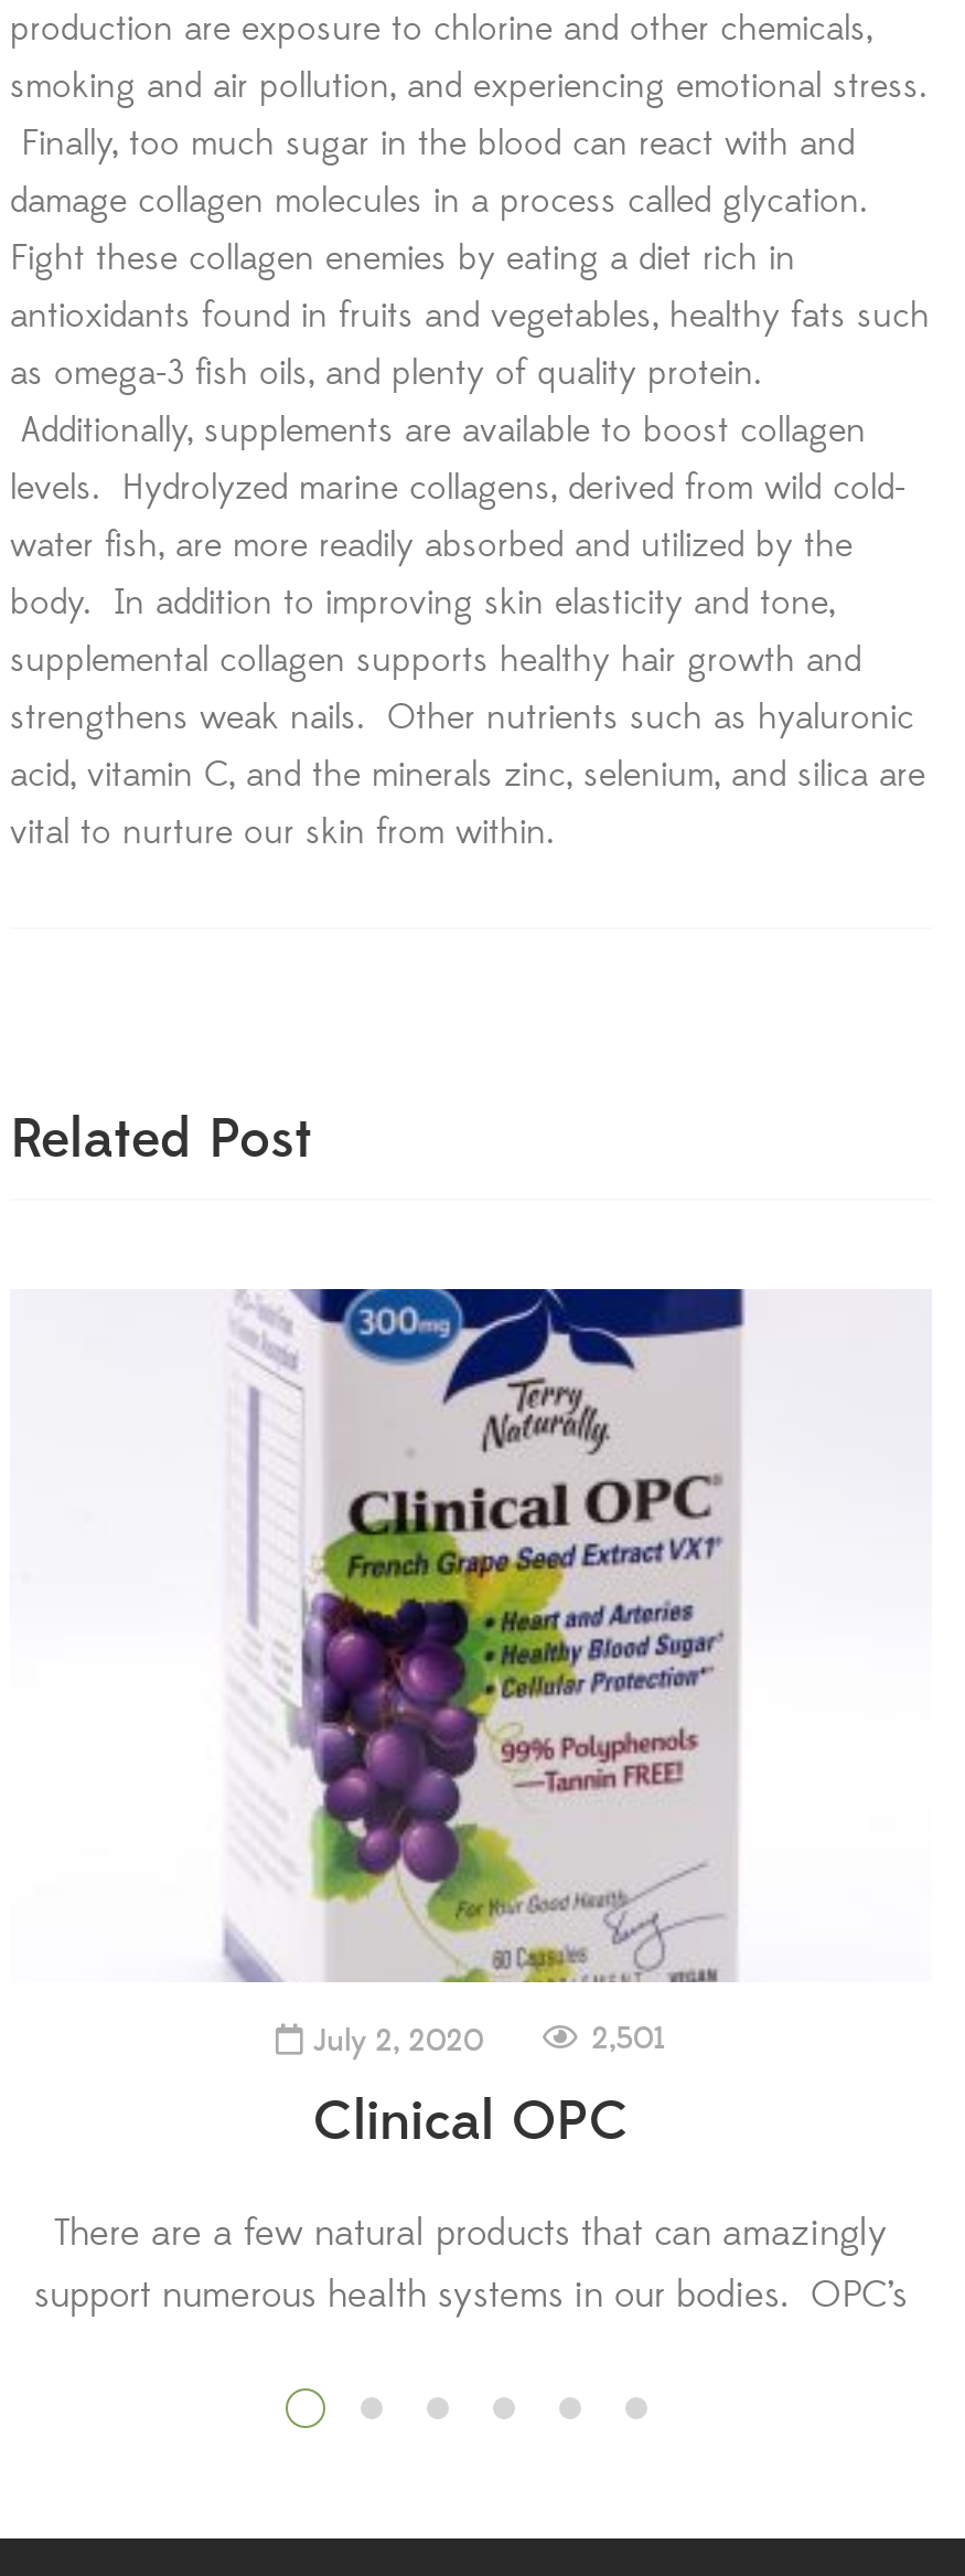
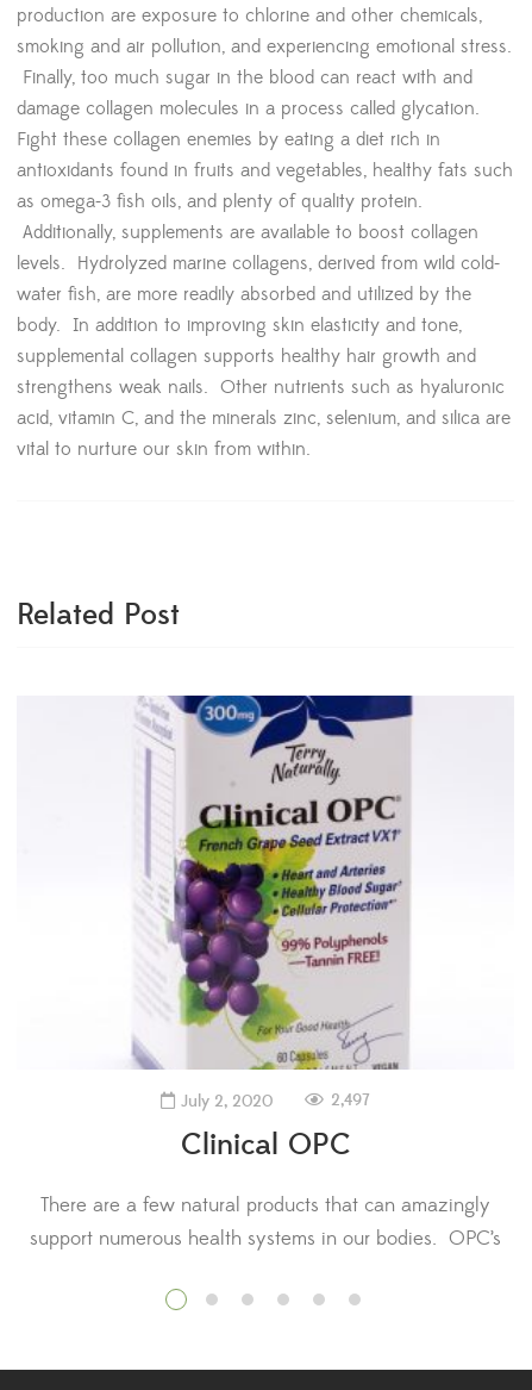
- 2,501
+ 2,497
